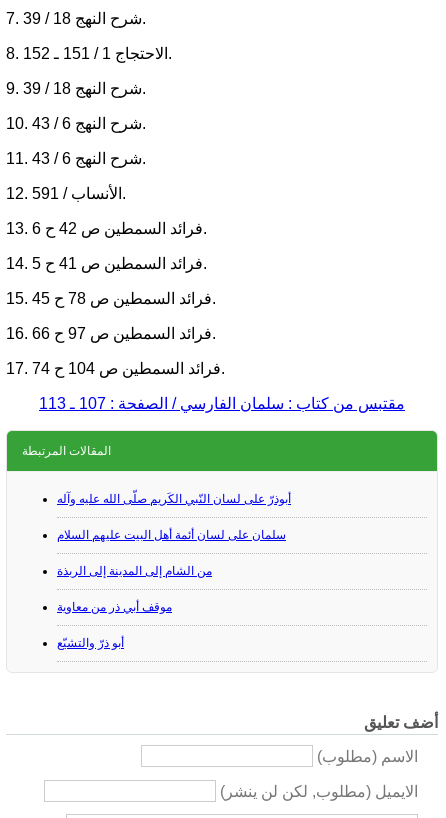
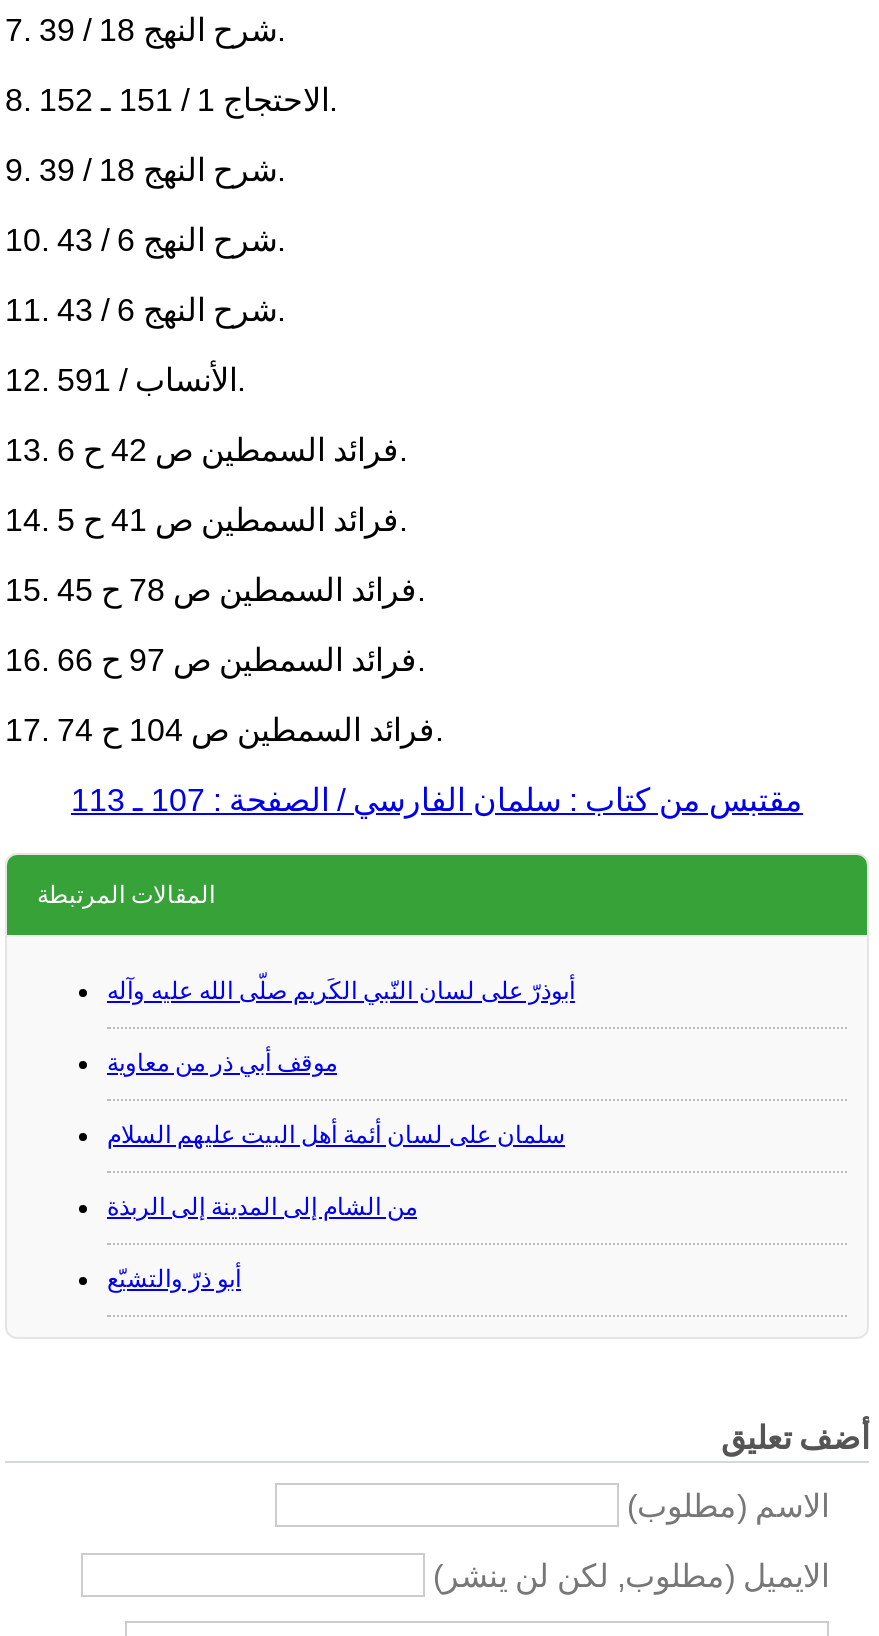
moved down: سلمان على لسان أئمة أهل البيت عليهم السلام | من الشام إلى المدينة إلى الربذة

moved up: موقف أبي ذر من معاوية
